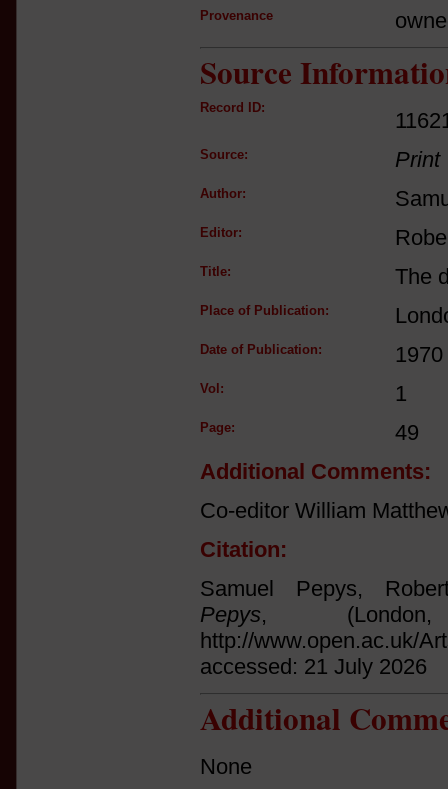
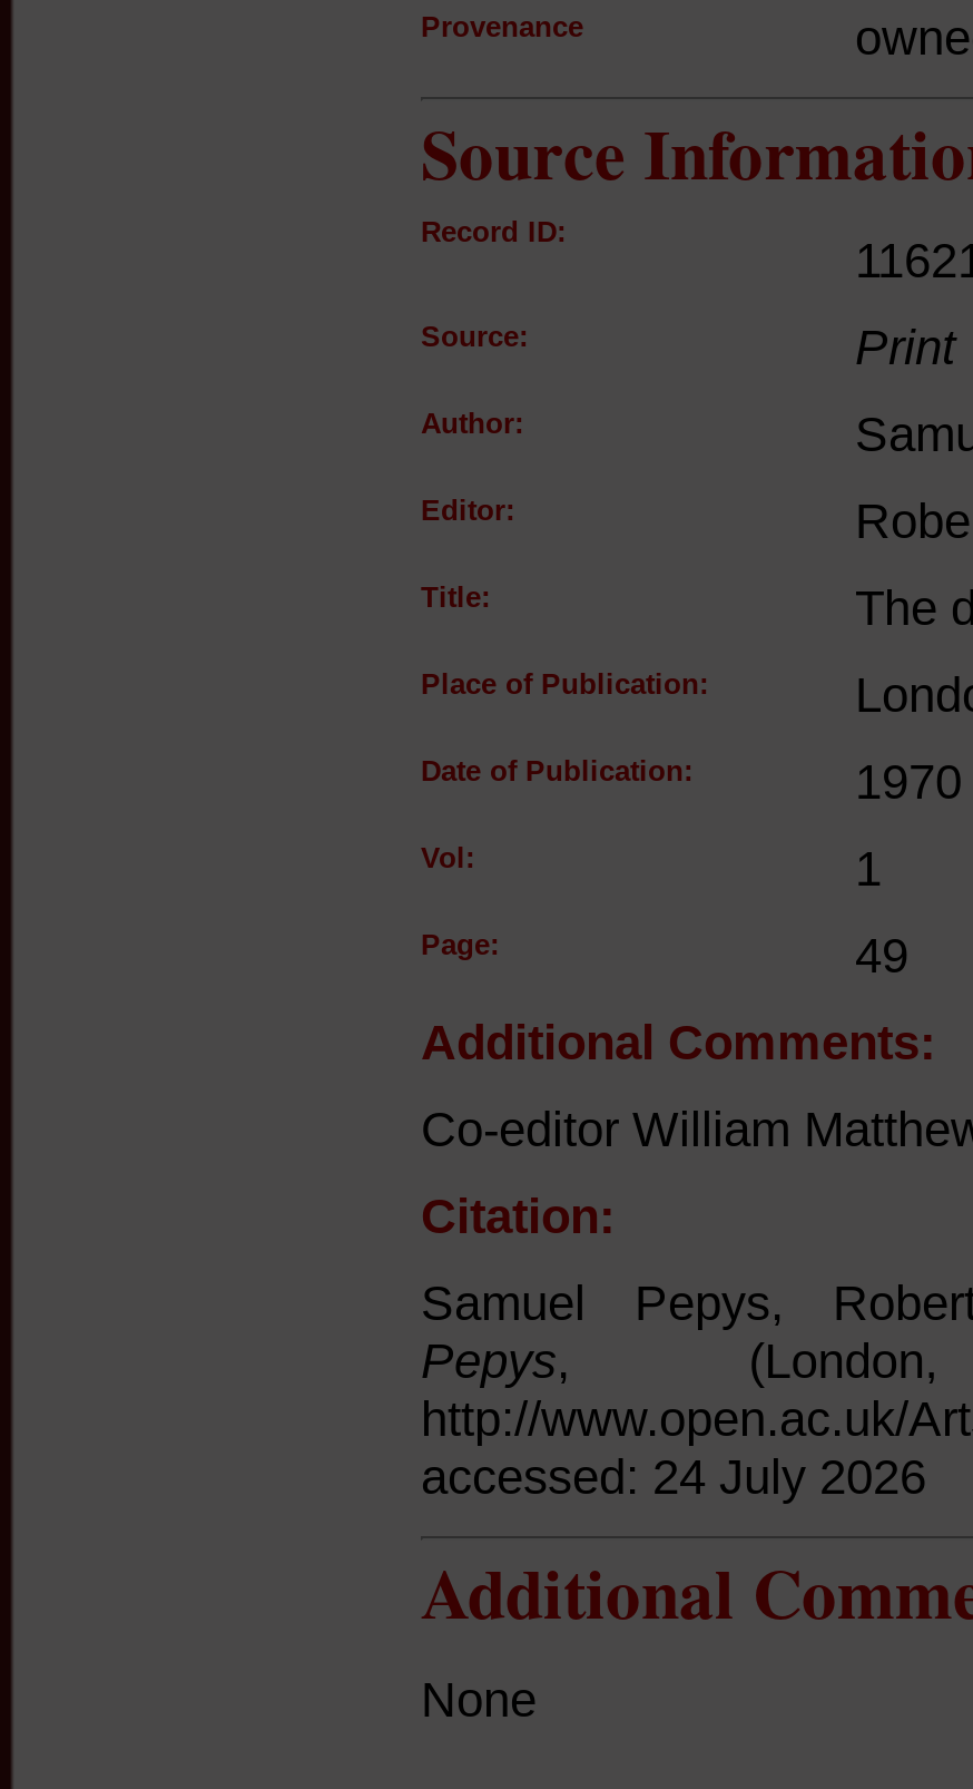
- accessed: 21 July 2026
+ accessed: 24 July 2026
